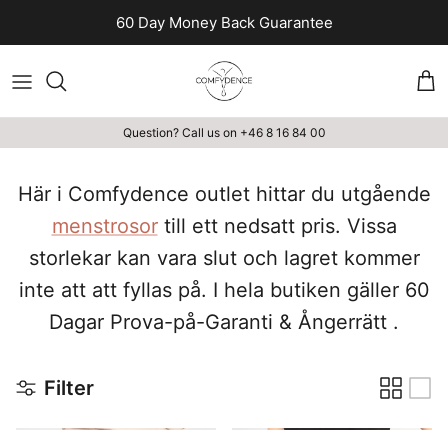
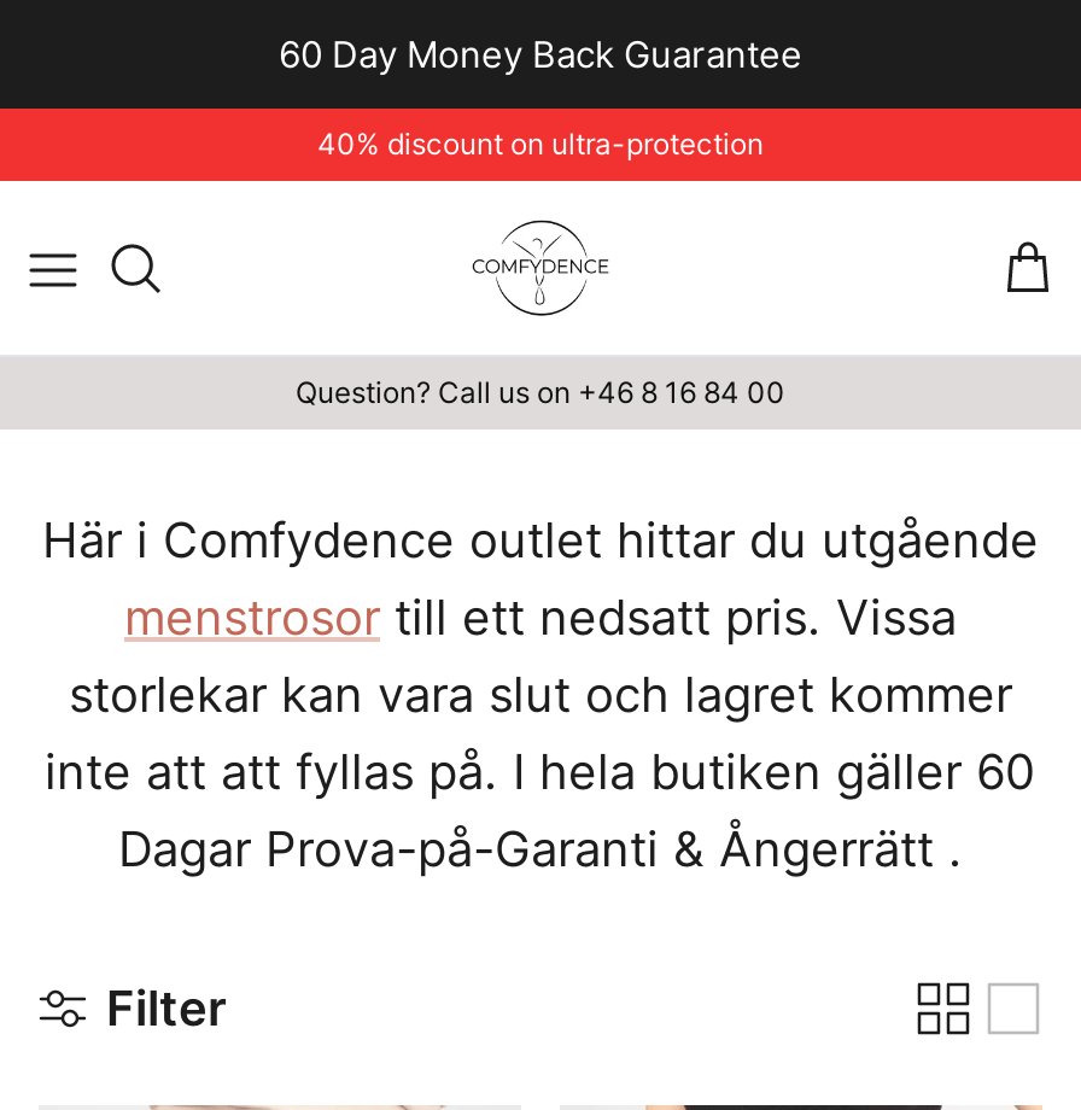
+ 40% discount on ultra-protection
